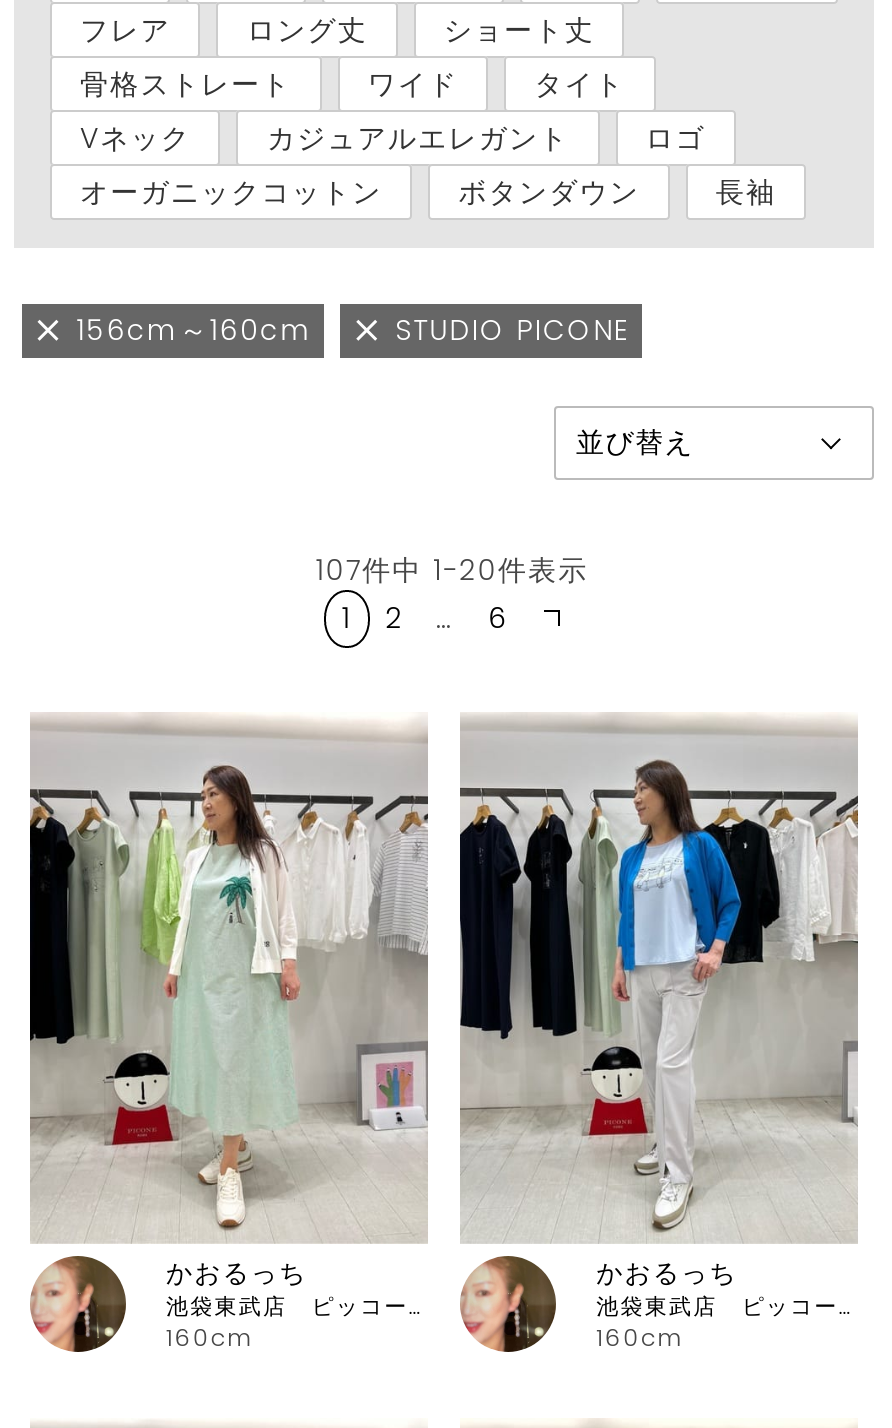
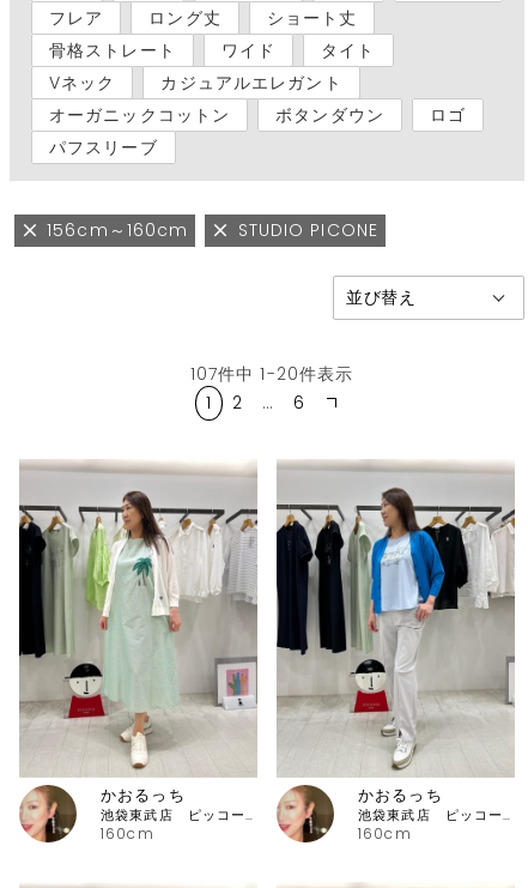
- ロゴ

- 長袖
+ ロゴ
+ パフスリーブ
